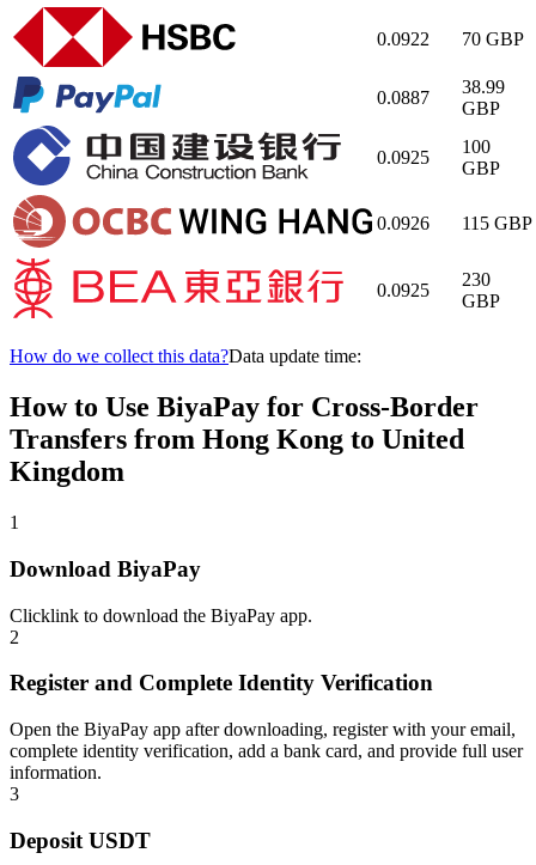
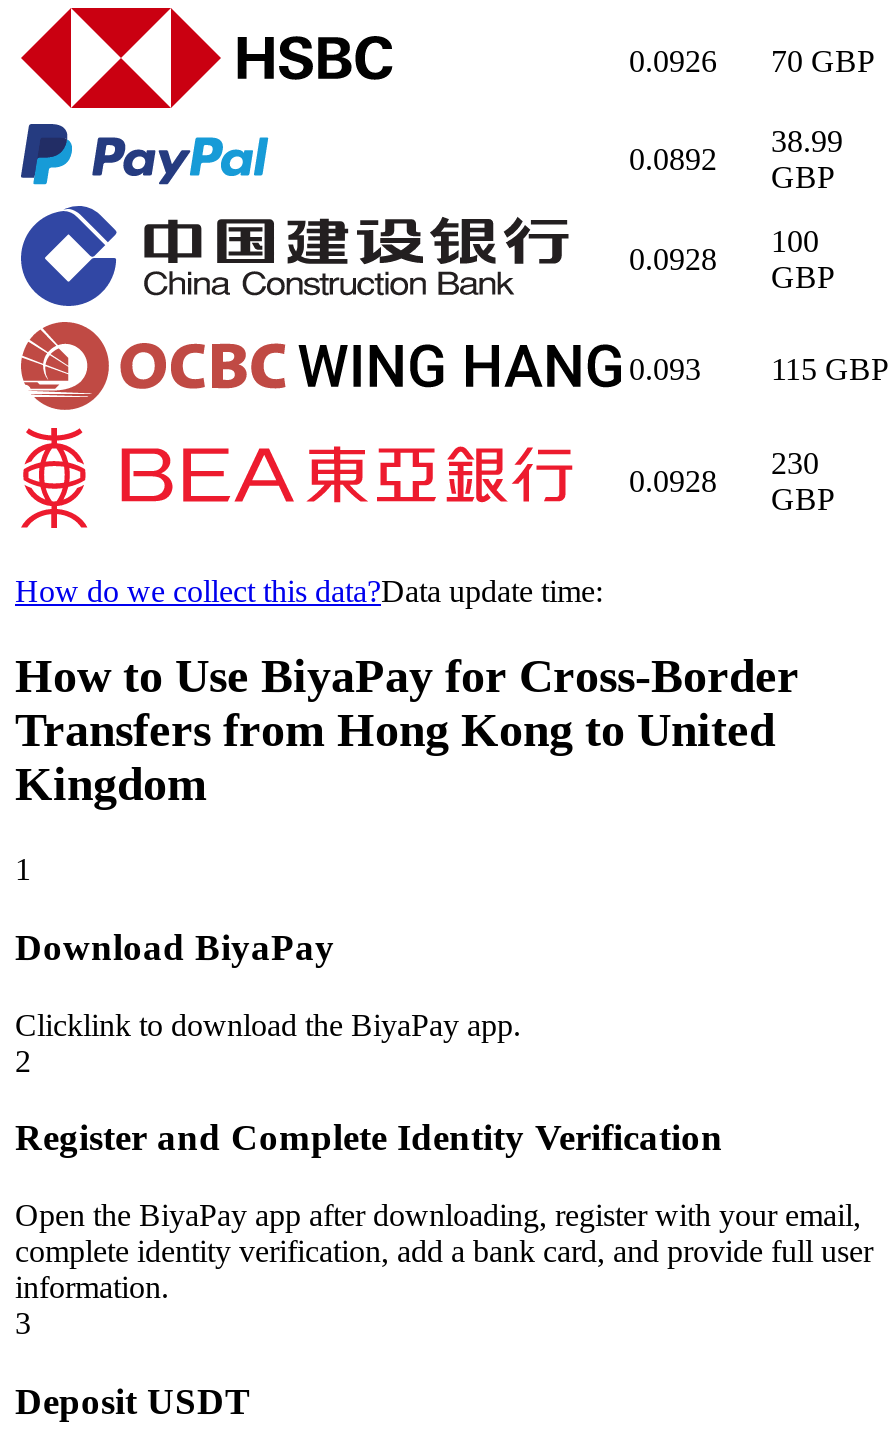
- 0.0922 70 GBP
+ 0.0926 70 GBP

- 0.0887
+ 0.0892

- 0.0925
+ 0.0928

- 0.0926
+ 0.093

- 0.0925
+ 0.0928
